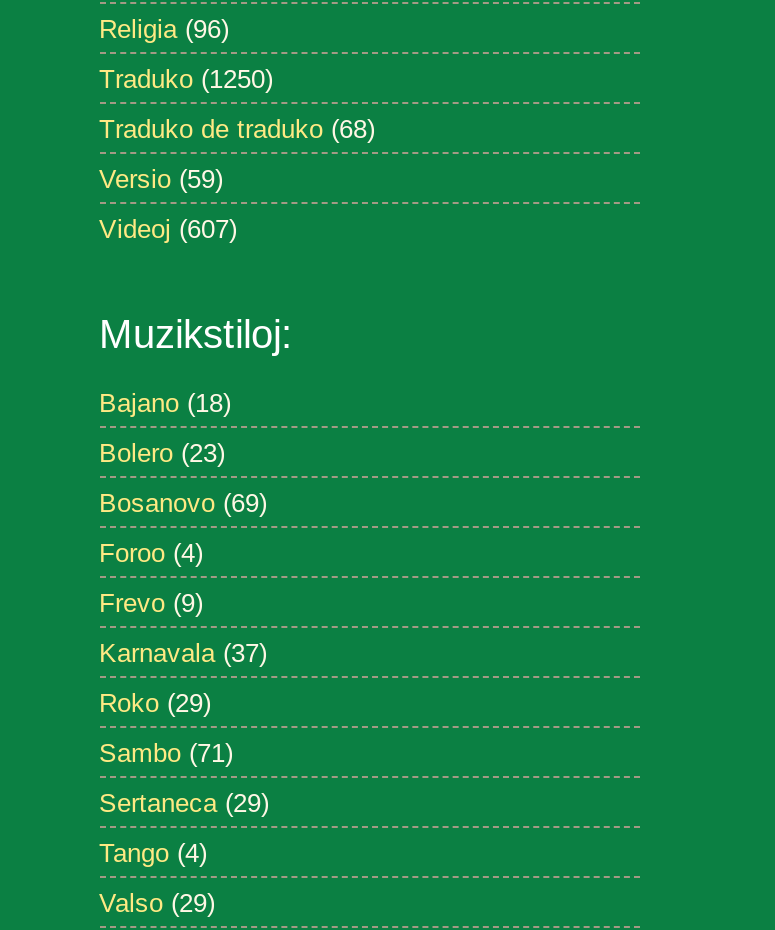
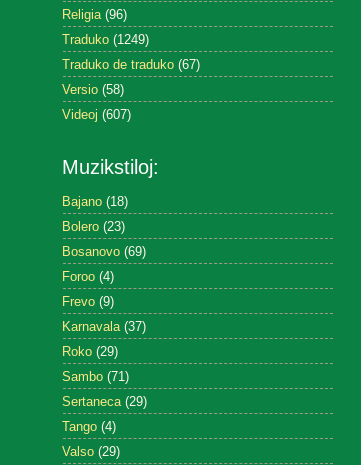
- Traduko (1250)
+ Traduko (1249)

- Traduko de traduko (68)
+ Traduko de traduko (67)

- Versio (59)
+ Versio (58)
